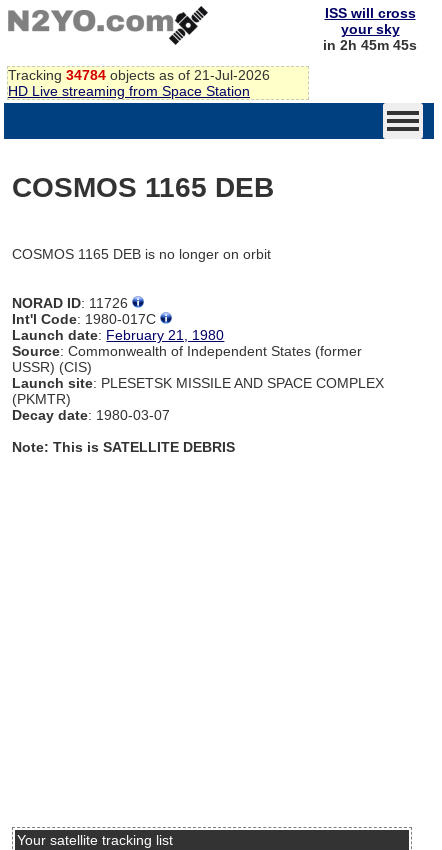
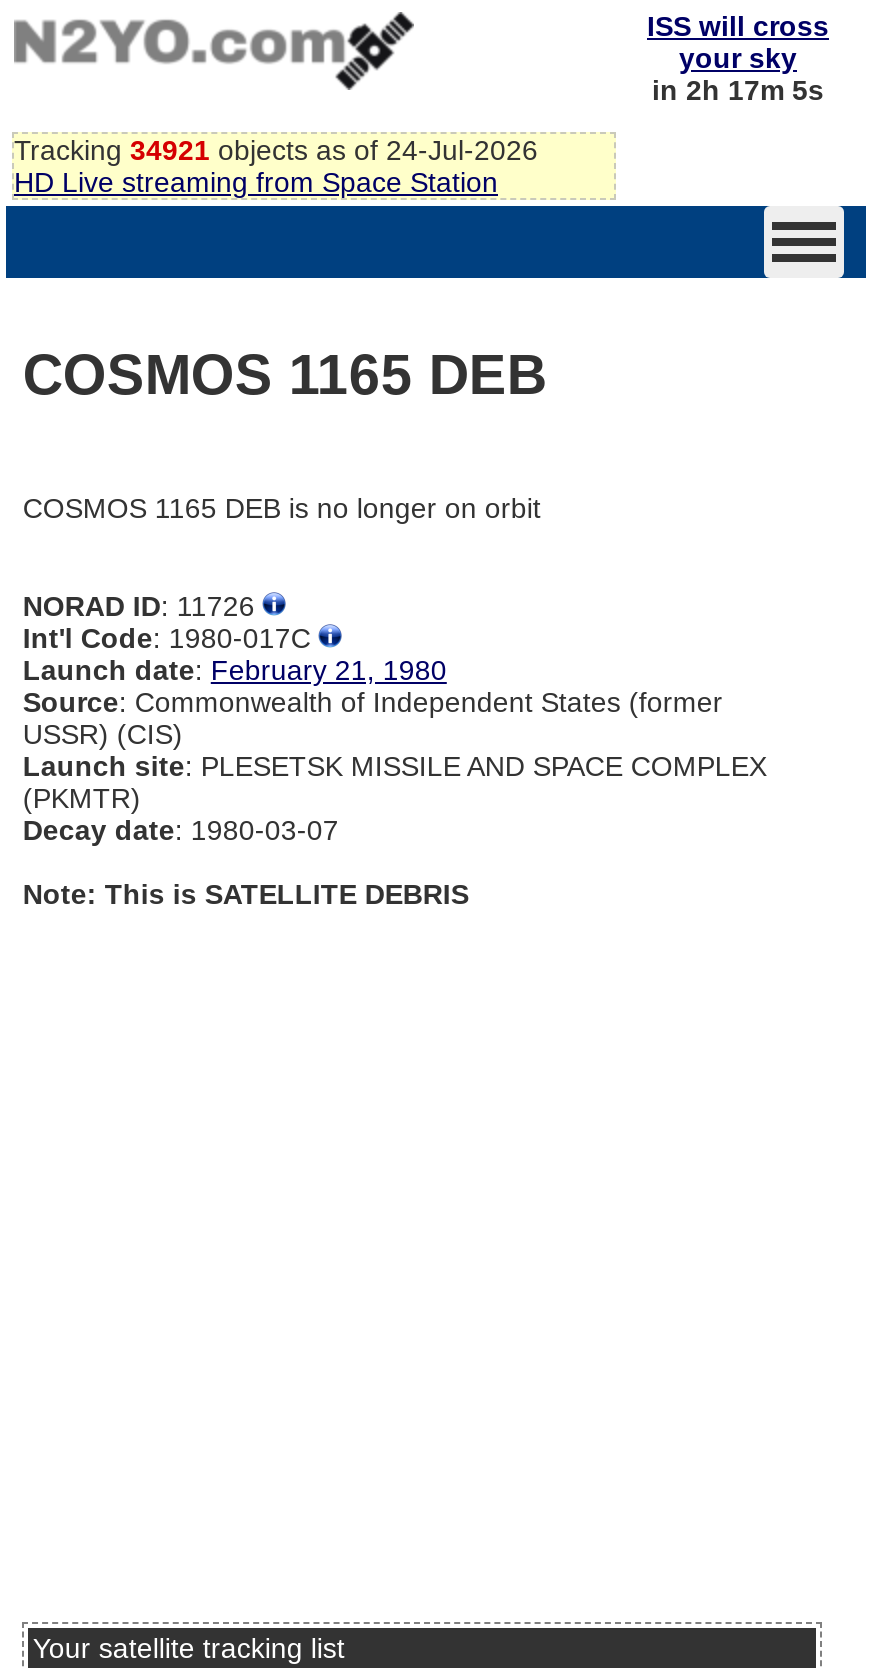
- in 2h 45m 45s
+ in 2h 17m 5s

- Tracking 34784 objects as of 21-Jul-2026
+ Tracking 34921 objects as of 24-Jul-2026
